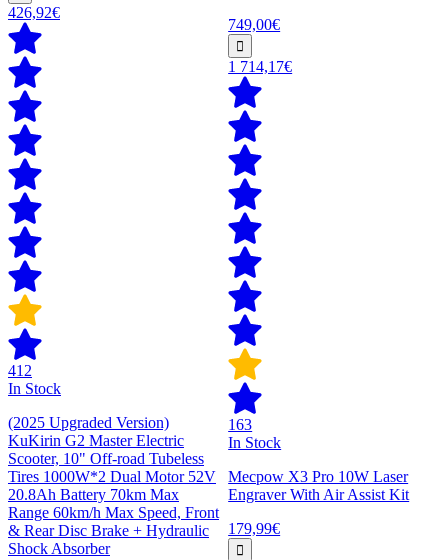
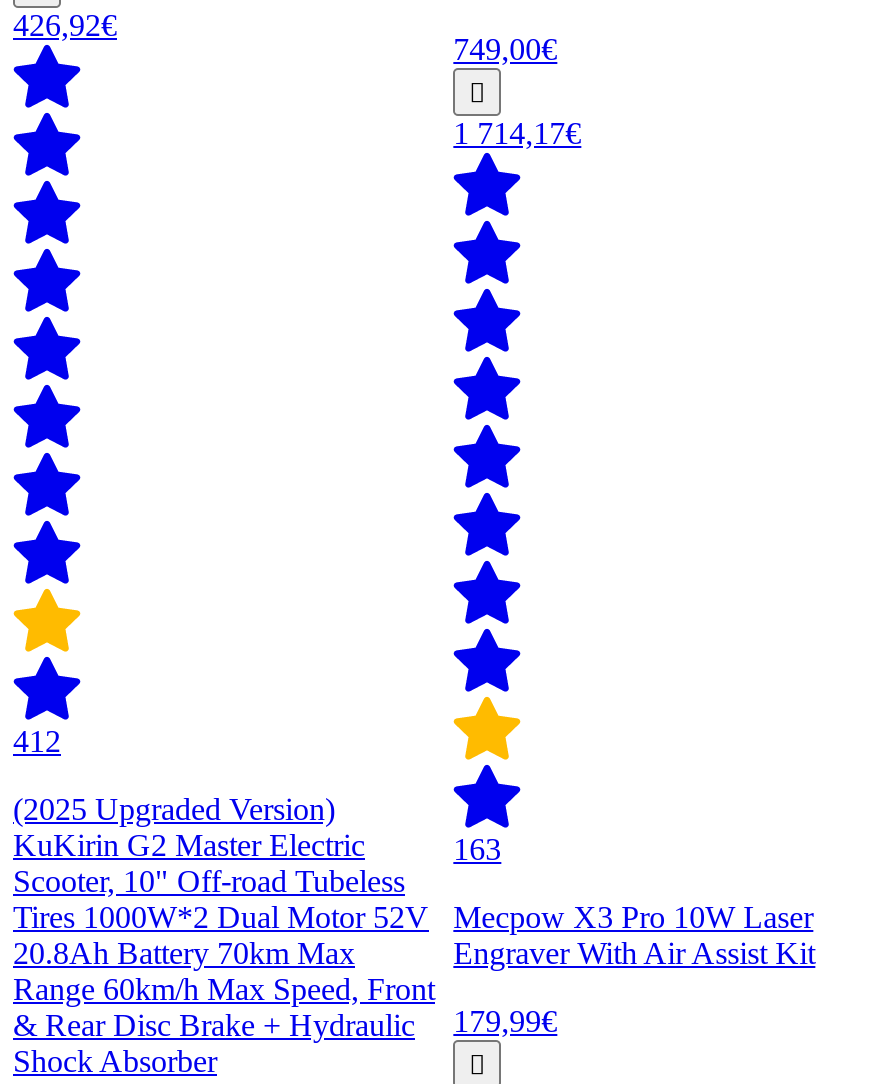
- In Stock

- In Stock
